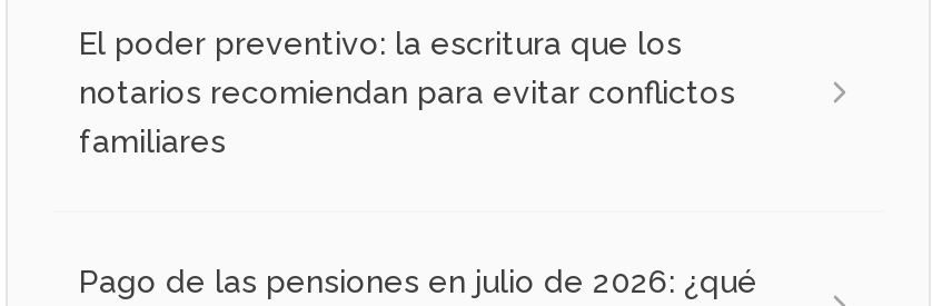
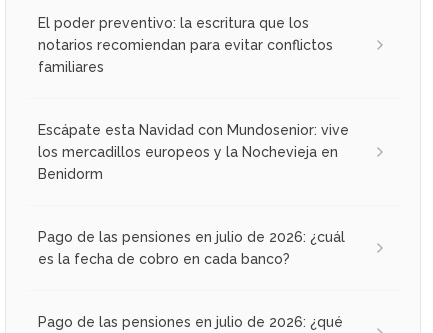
+ Escápate esta Navidad con Mundosenior: vive
+ los mercadillos europeos y la Nochevieja en
+ Benidorm

+ Pago de las pensiones en julio de 2026: ¿cuál
+ es la fecha de cobro en cada banco?
